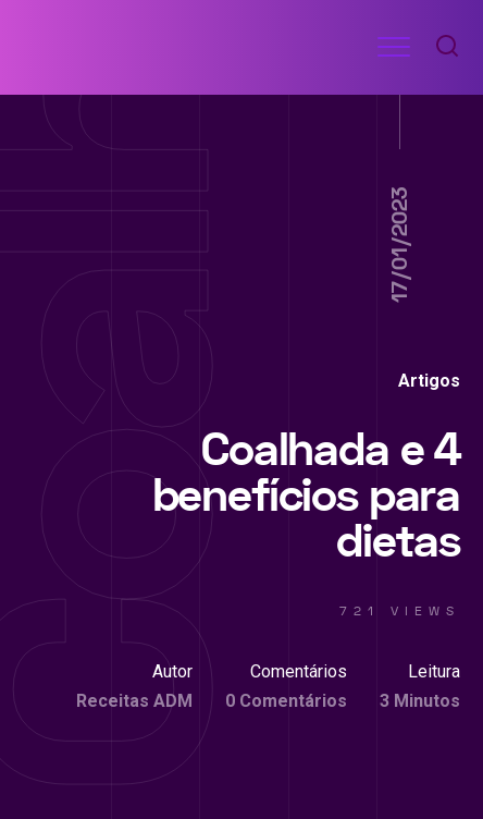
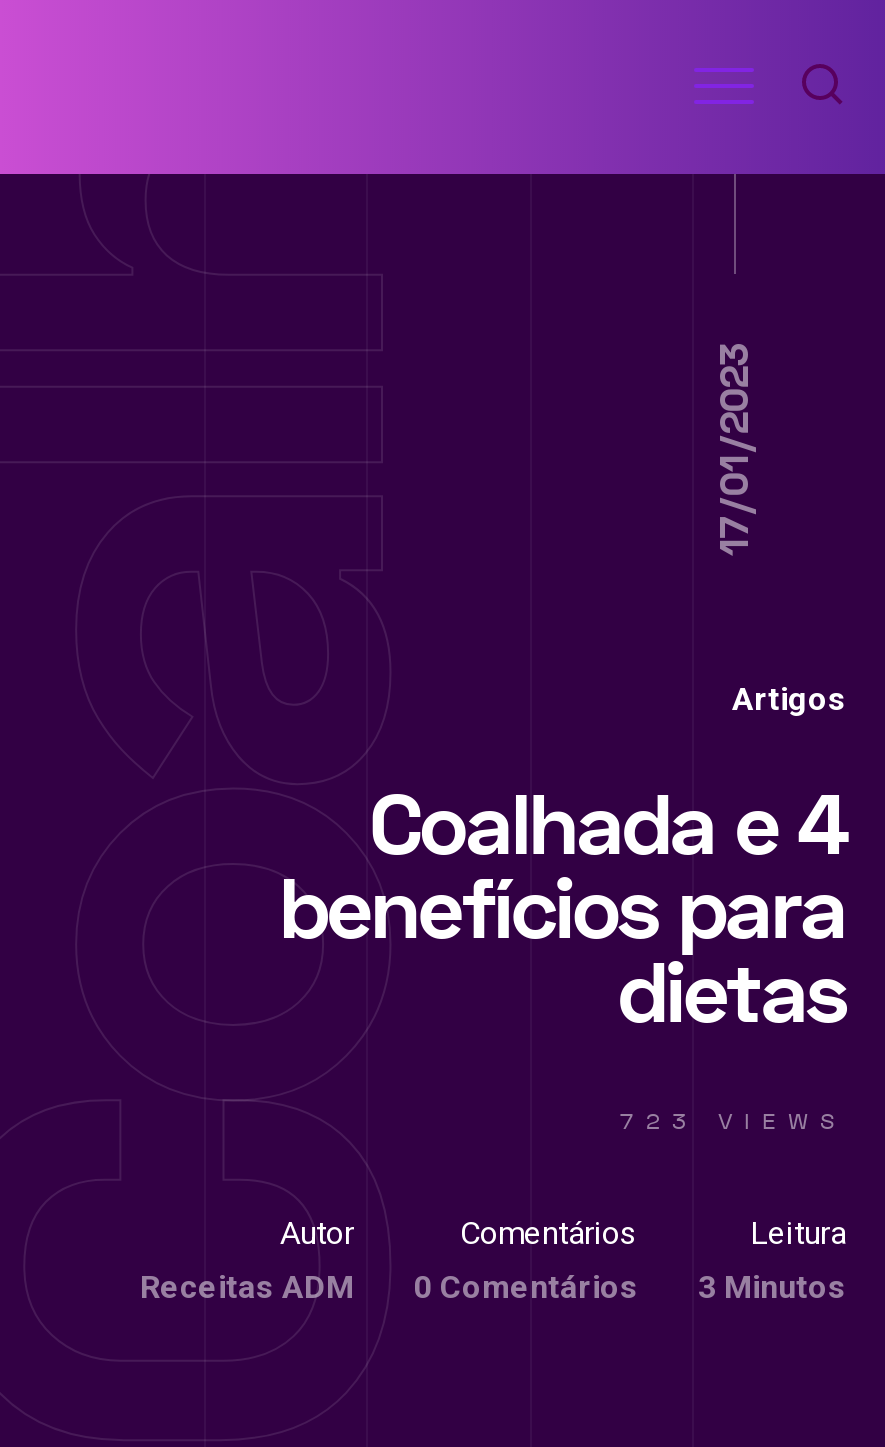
- 721 VIEWS
+ 723 VIEWS
